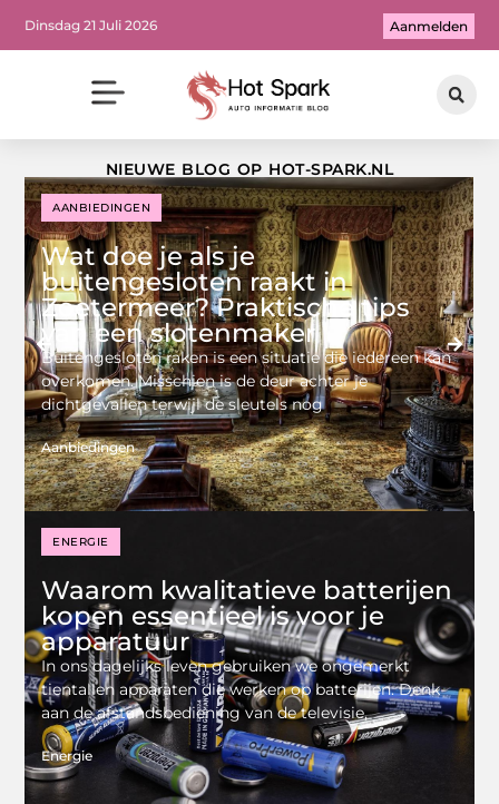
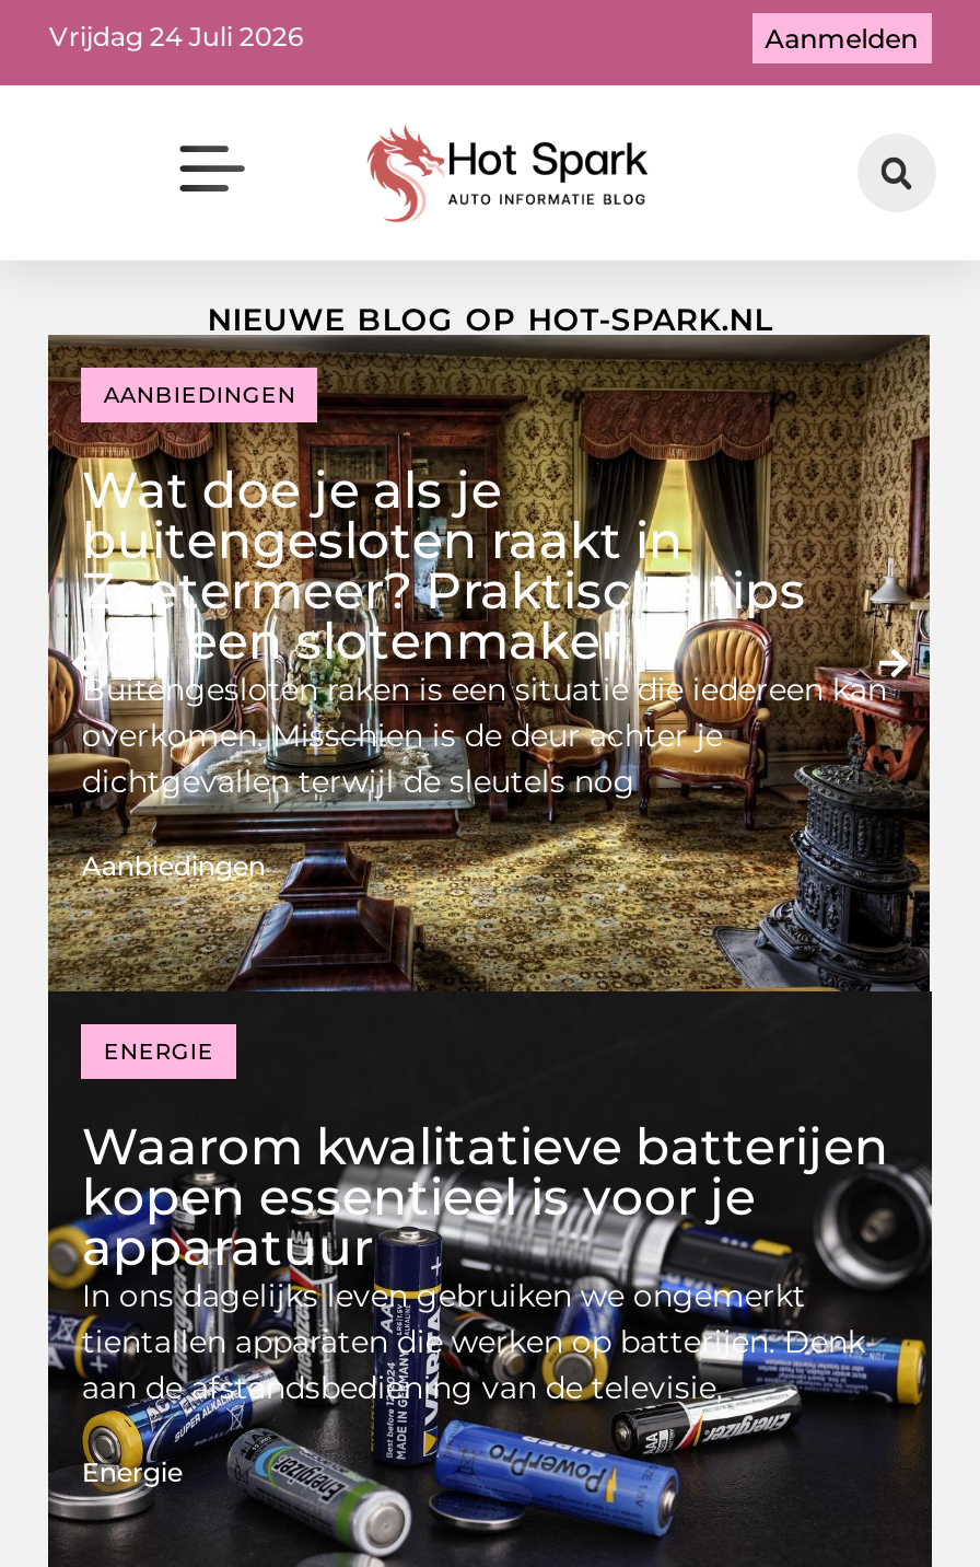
- Dinsdag 21 Juli 2026
+ Vrijdag 24 Juli 2026
